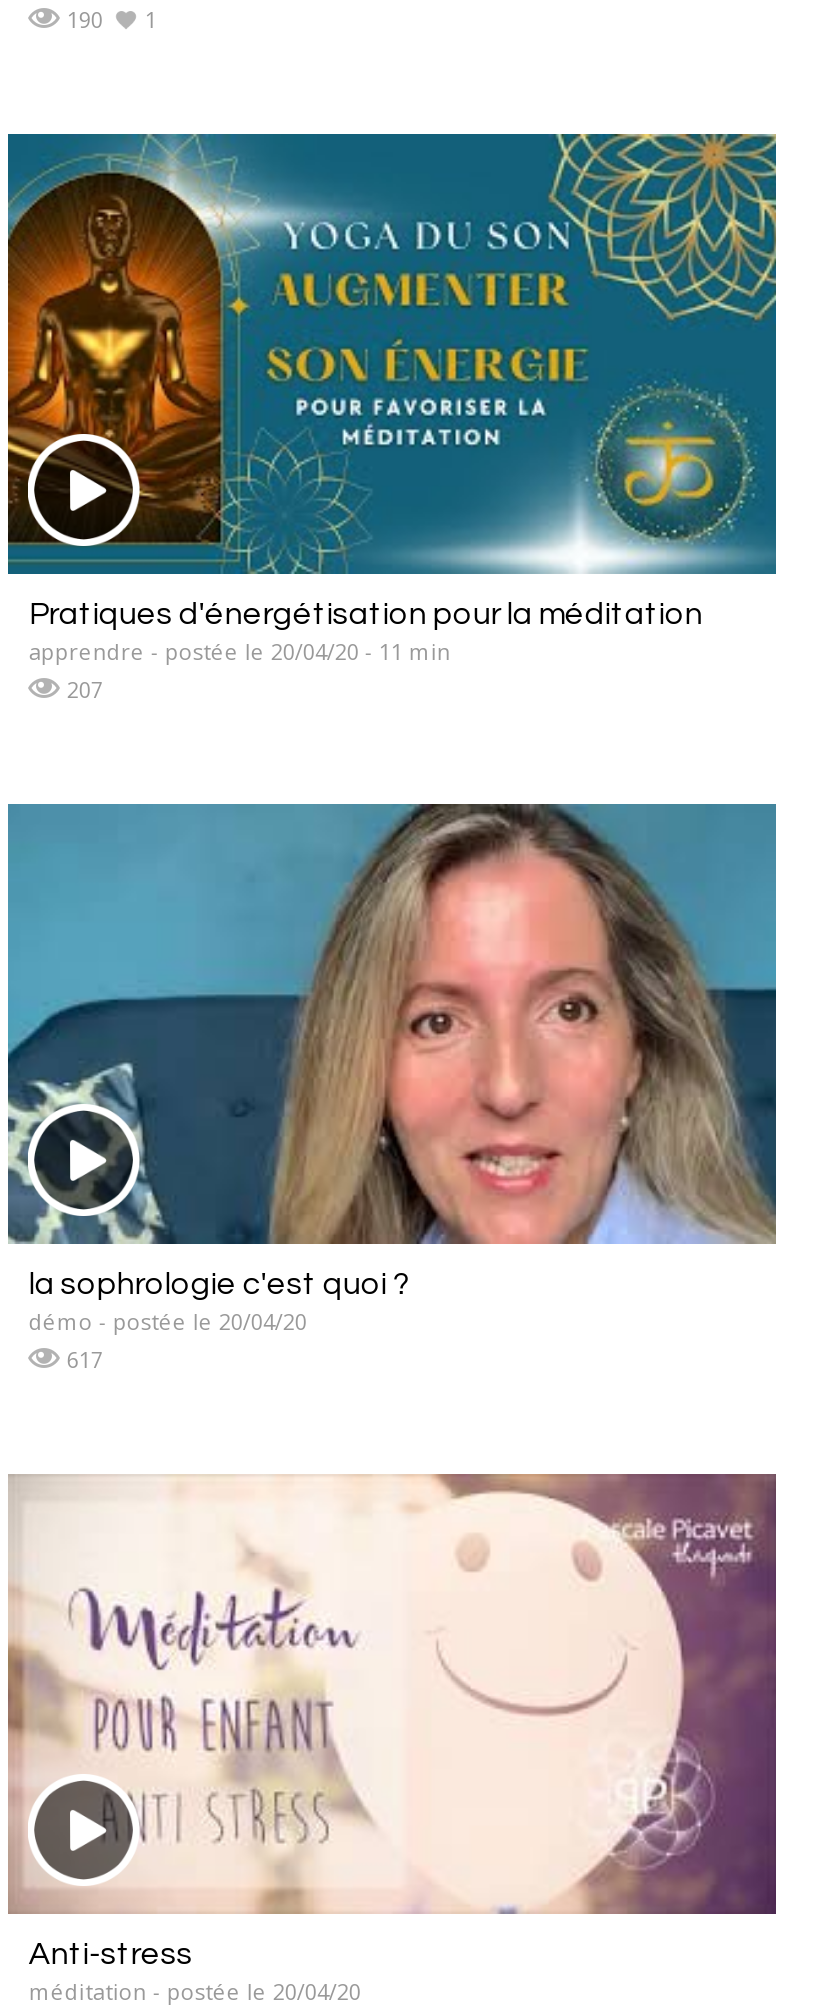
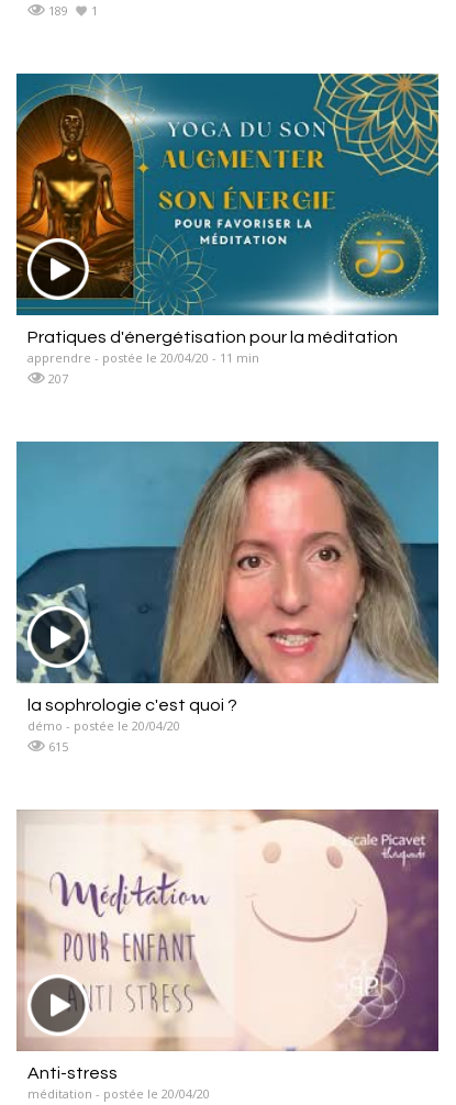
- 190 1
+ 189 1

- 617
+ 615
